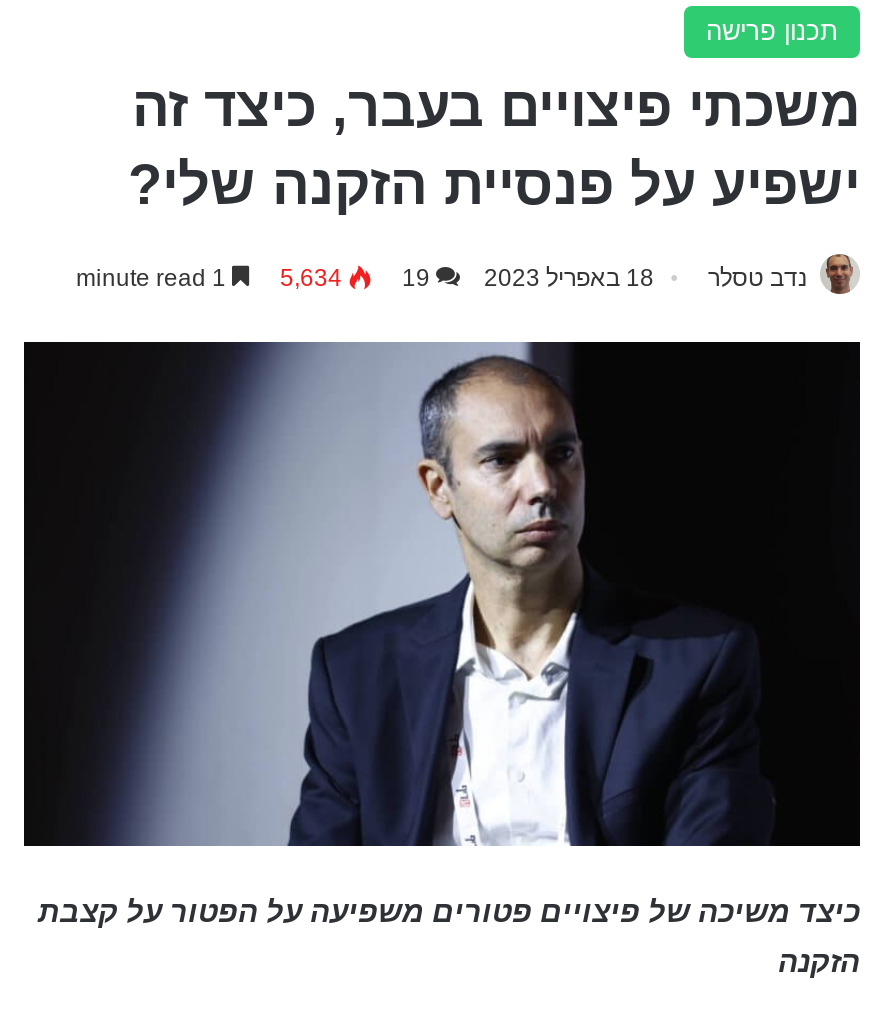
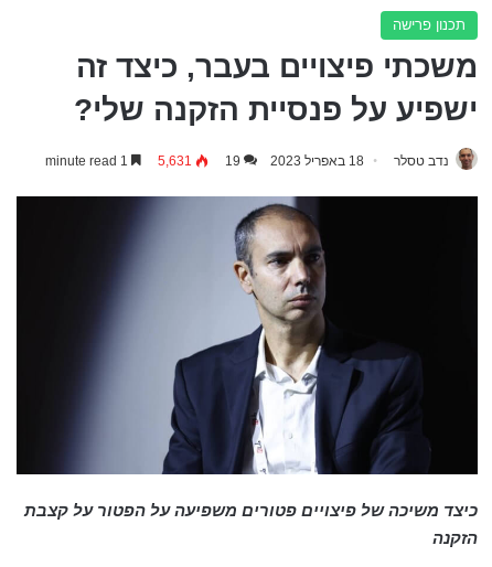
- 5,634
+ 5,631
